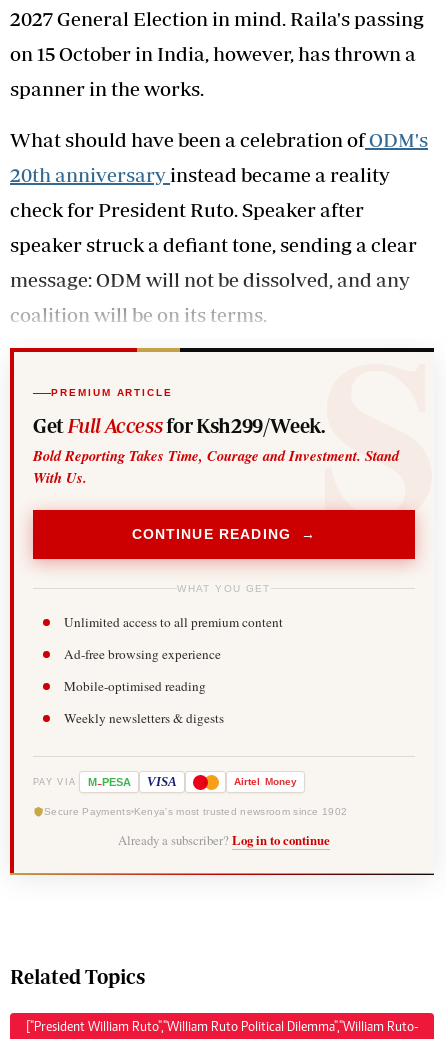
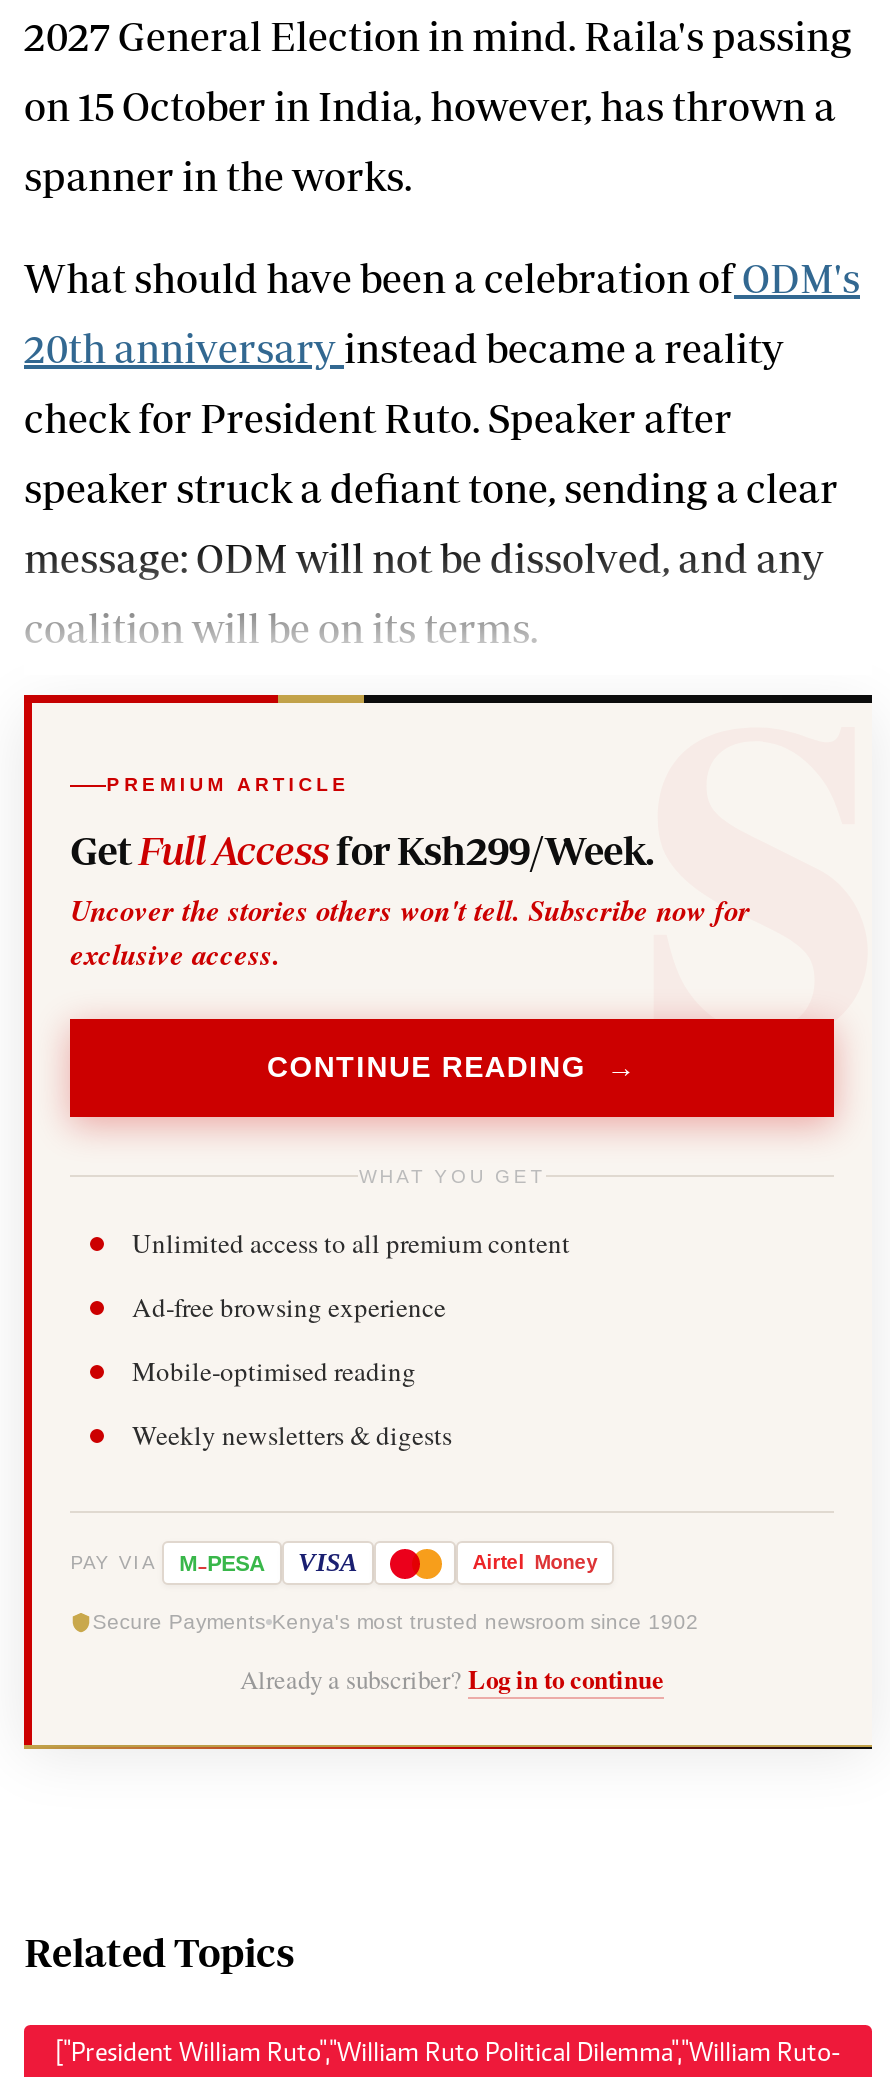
- Bold Reporting Takes Time, Courage and Investment. Stand
- With Us.
+ Uncover the stories others won't tell. Subscribe now for
+ exclusive access.
